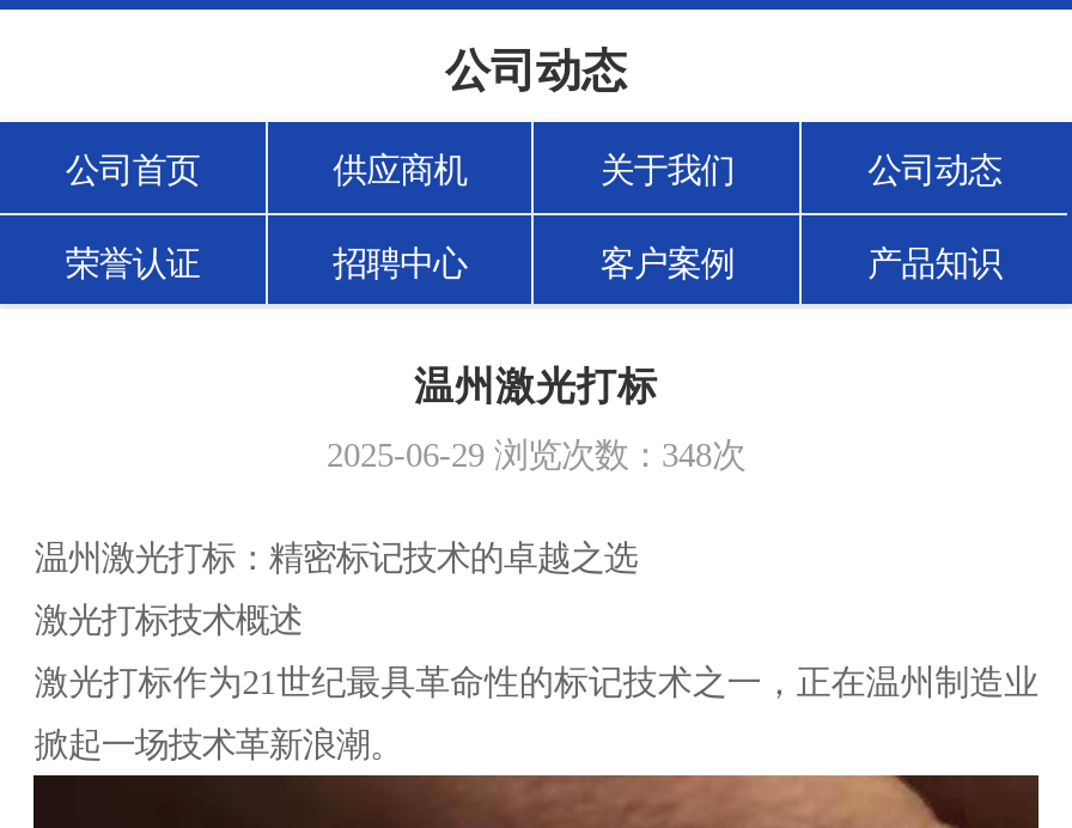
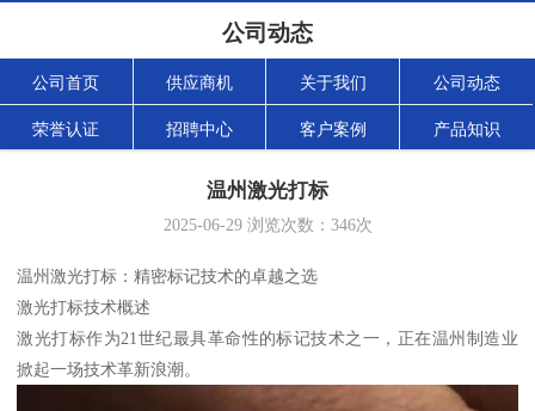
- 2025-06-29浏览次数：348次
+ 2025-06-29浏览次数：346次
